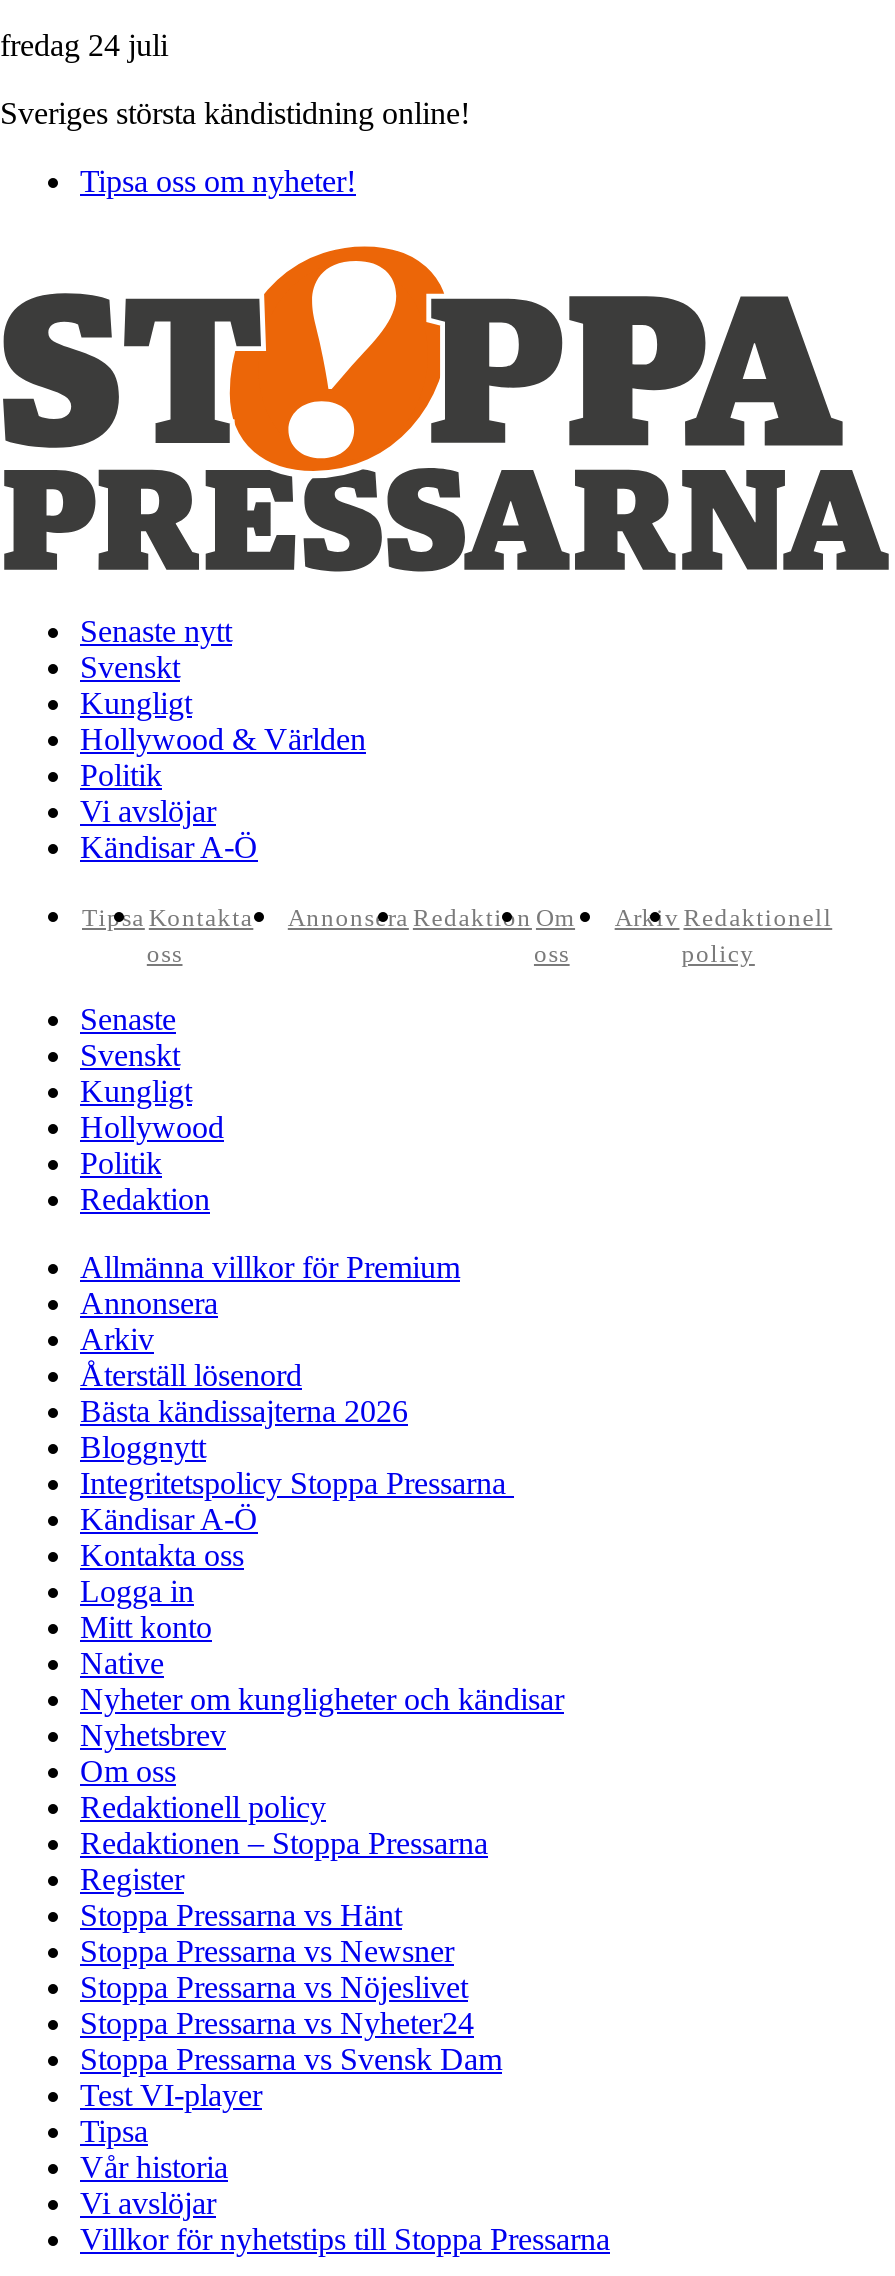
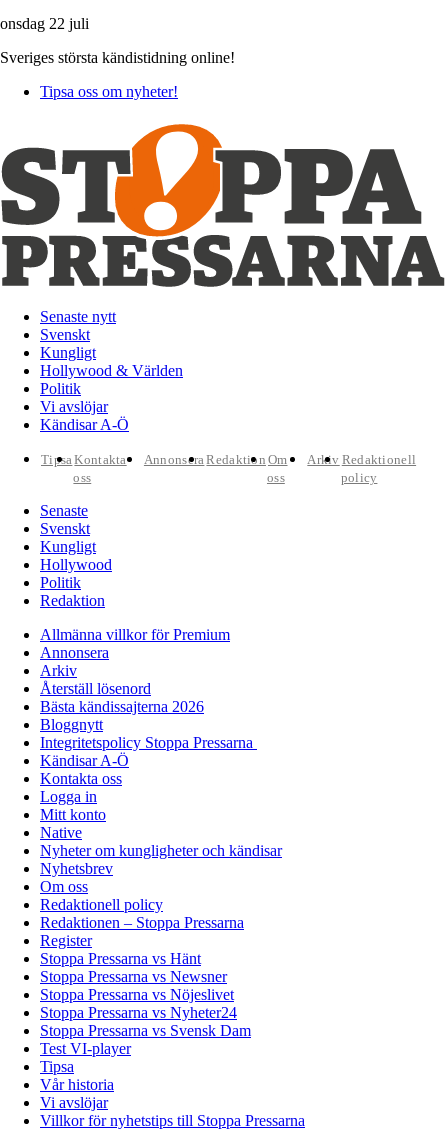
- fredag 24 juli
+ onsdag 22 juli
